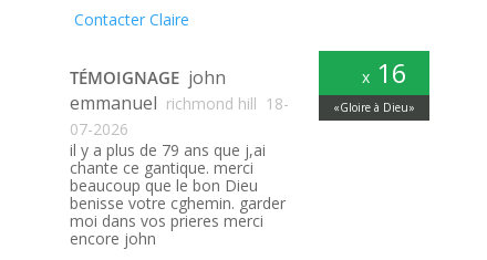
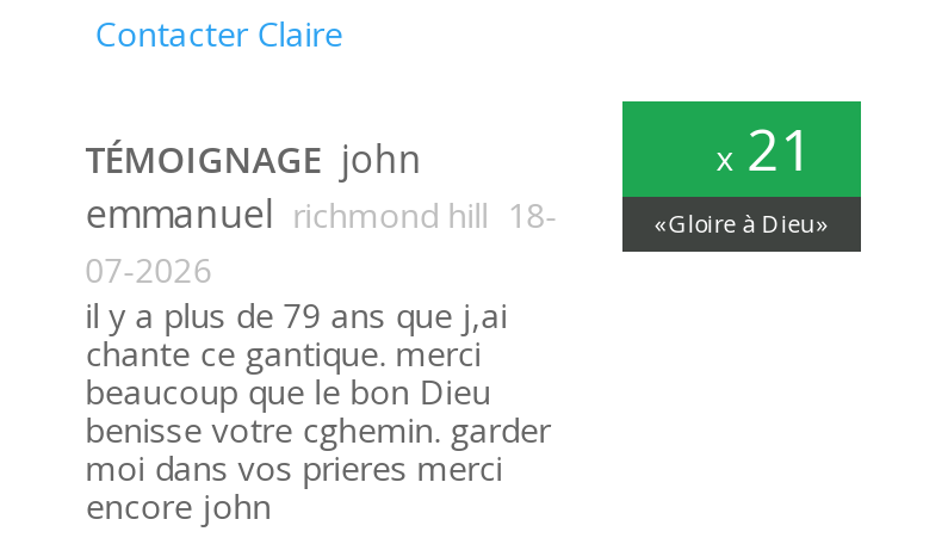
- x 16
+ x 21
